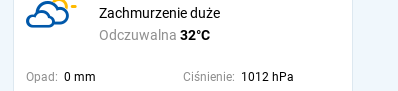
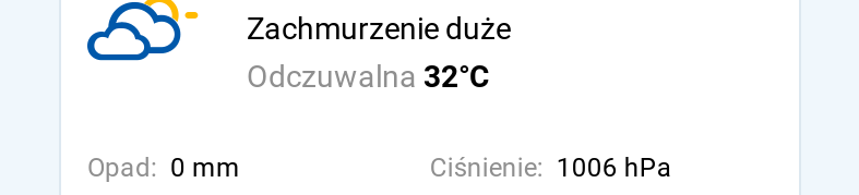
- Ciśnienie: 1012 hPa
+ Ciśnienie: 1006 hPa
